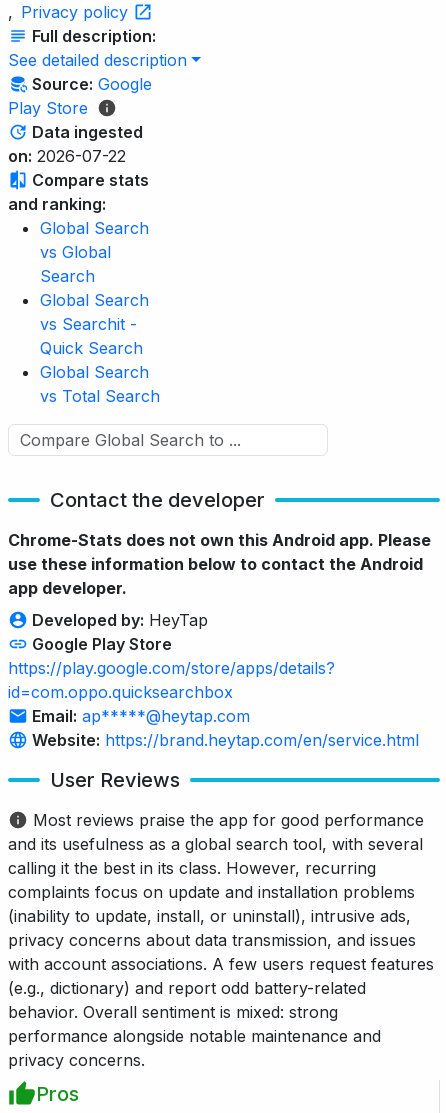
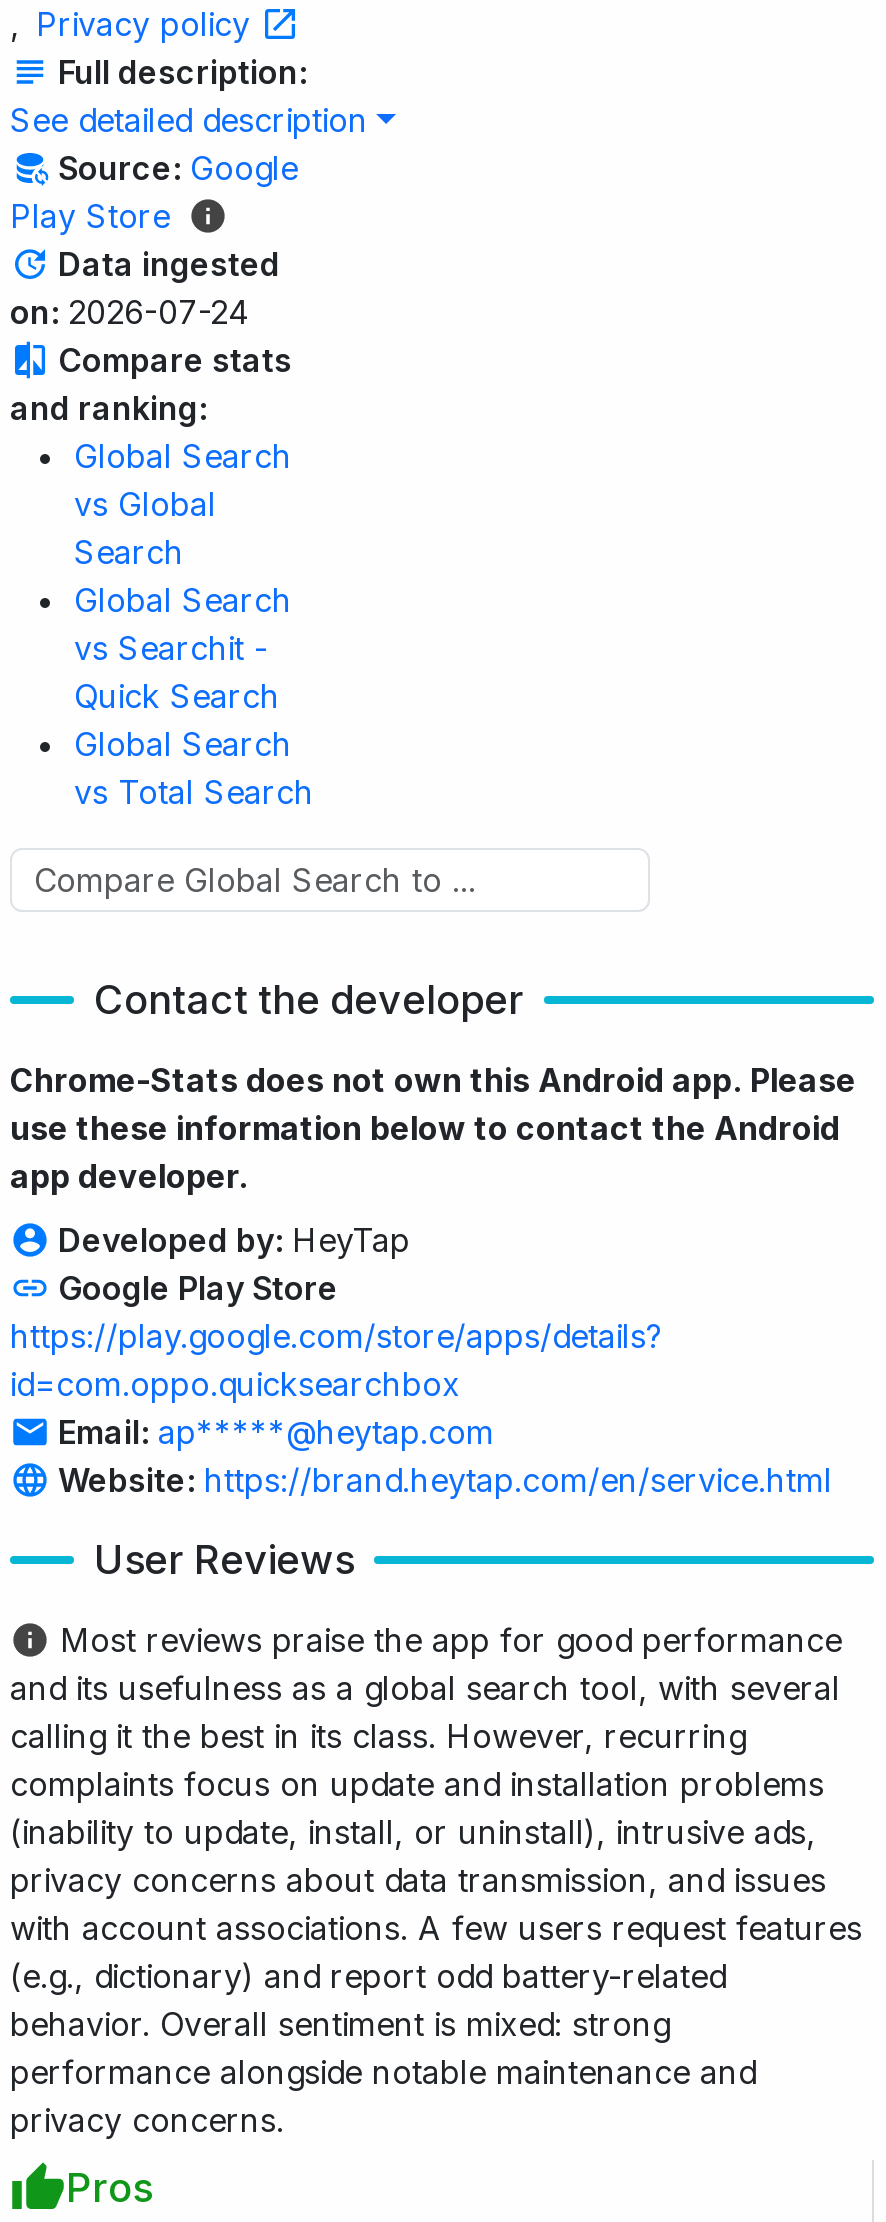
- on: 2026-07-22
+ on: 2026-07-24
